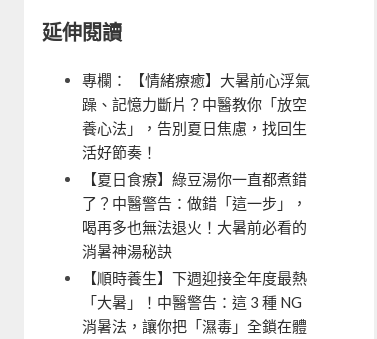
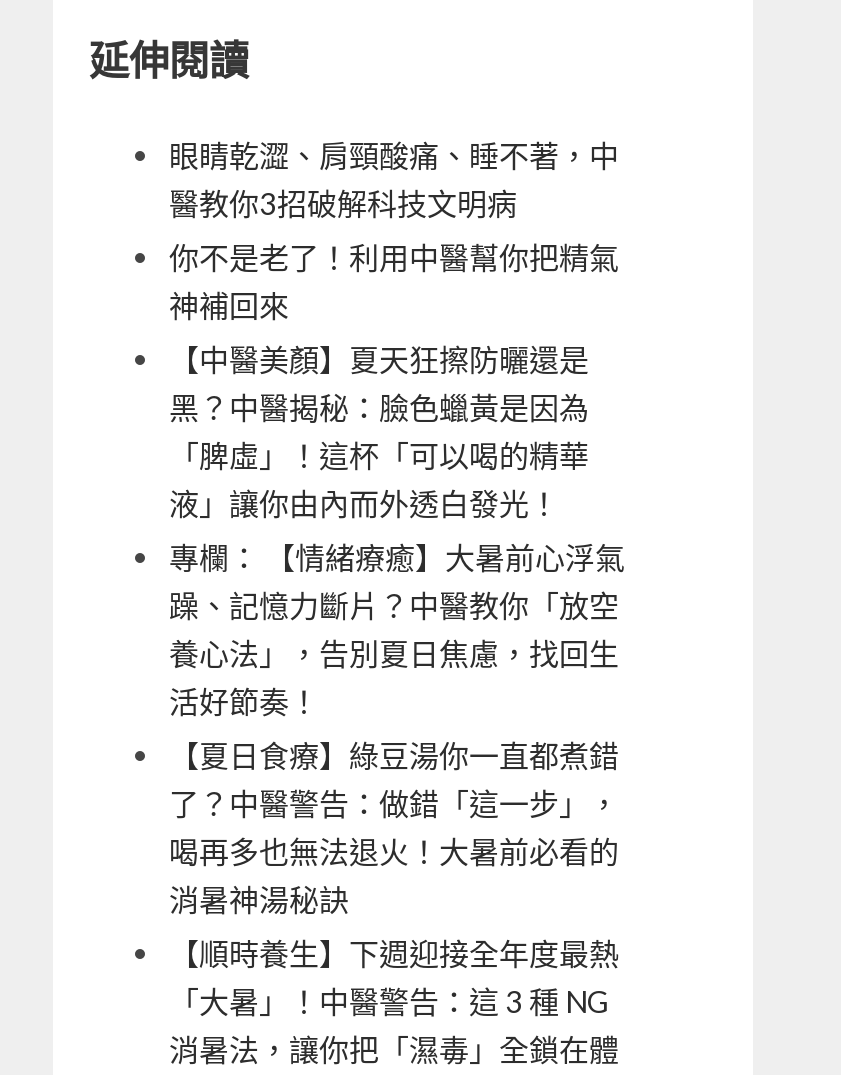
+ 眼睛乾澀、肩頸酸痛、睡不著，中
+ 醫教你3招破解科技文明病
+ 你不是老了！利用中醫幫你把精氣
+ 神補回來
+ 【中醫美顏】夏天狂擦防曬還是
+ 黑？中醫揭秘：臉色蠟黃是因為
+ 「脾虛」！這杯「可以喝的精華
+ 液」讓你由內而外透白發光！
